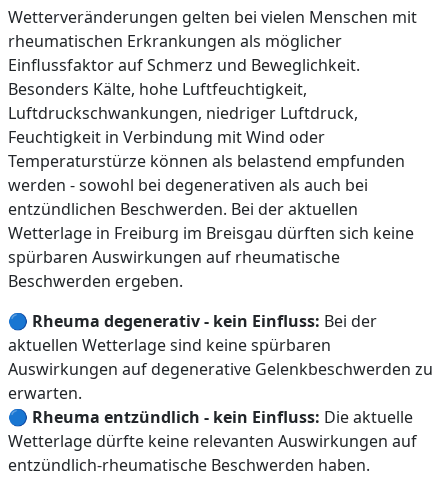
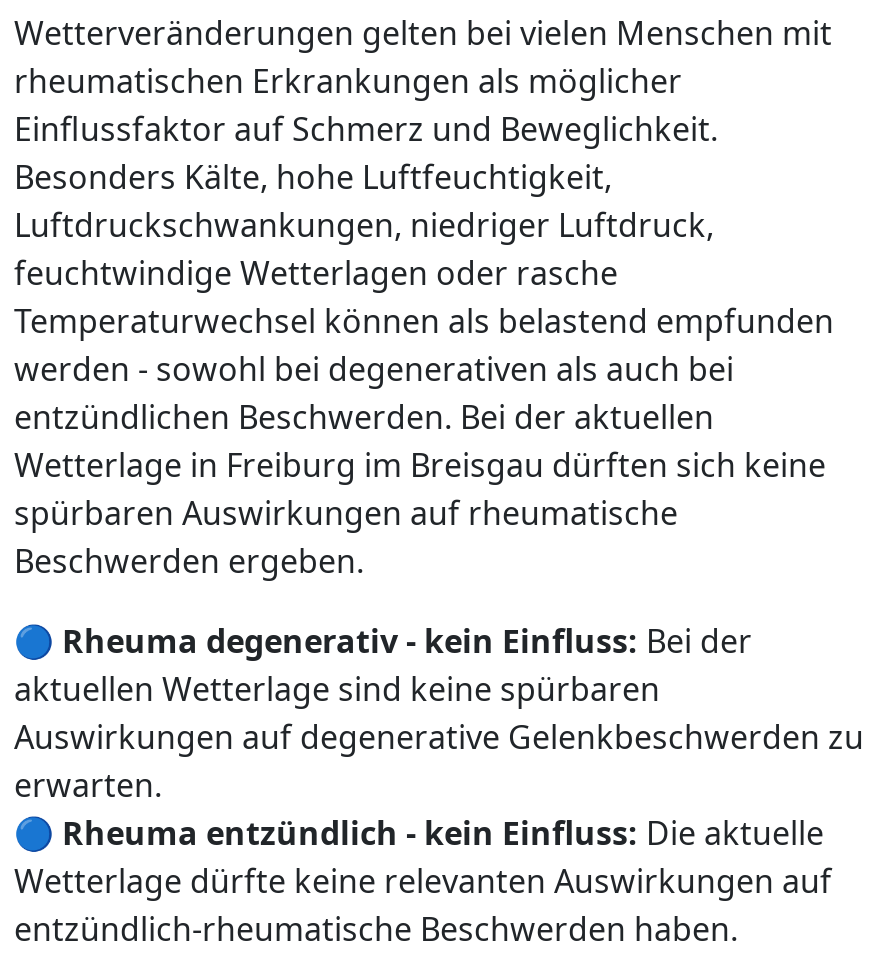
- Feuchtigkeit in Verbindung mit Wind oder
- Temperaturstürze können als belastend empfunden
+ feuchtwindige Wetterlagen oder rasche
+ Temperaturwechsel können als belastend empfunden
